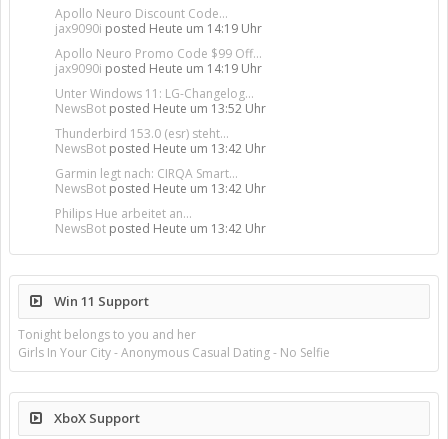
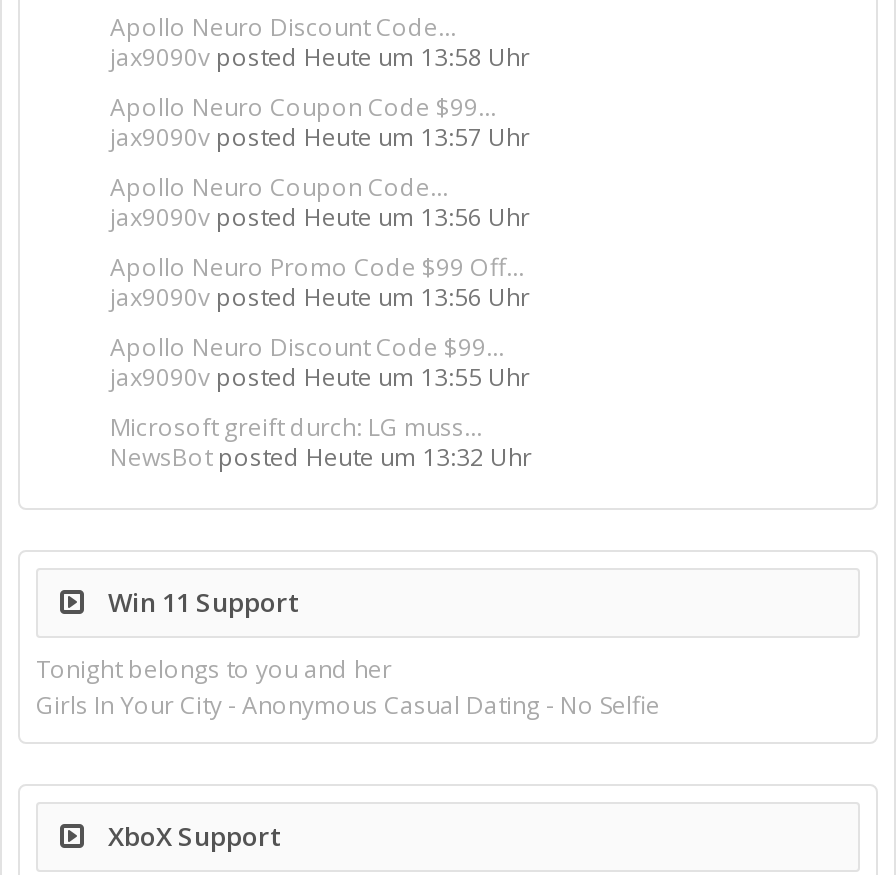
- jax9090i posted Heute um 14:19 Uhr
+ jax9090v posted Heute um 13:58 Uhr
+ Apollo Neuro Coupon Code $99...
+ jax9090v posted Heute um 13:57 Uhr
+ Apollo Neuro Coupon Code...
+ jax9090v posted Heute um 13:56 Uhr

moved down: Apollo Neuro Promo Code $99 Off...

- jax9090i posted Heute um 14:19 Uhr
- Unter Windows 11: LG-Changelog...
- NewsBot posted Heute um 13:52 Uhr
- Thunderbird 153.0 (esr) steht...
- NewsBot posted Heute um 13:42 Uhr
- Garmin legt nach: CIRQA Smart...
- NewsBot posted Heute um 13:42 Uhr
- Philips Hue arbeitet an...
- NewsBot posted Heute um 13:42 Uhr
+ jax9090v posted Heute um 13:56 Uhr
+ Apollo Neuro Discount Code $99...
+ jax9090v posted Heute um 13:55 Uhr
+ Microsoft greift durch: LG muss...
+ NewsBot posted Heute um 13:32 Uhr
